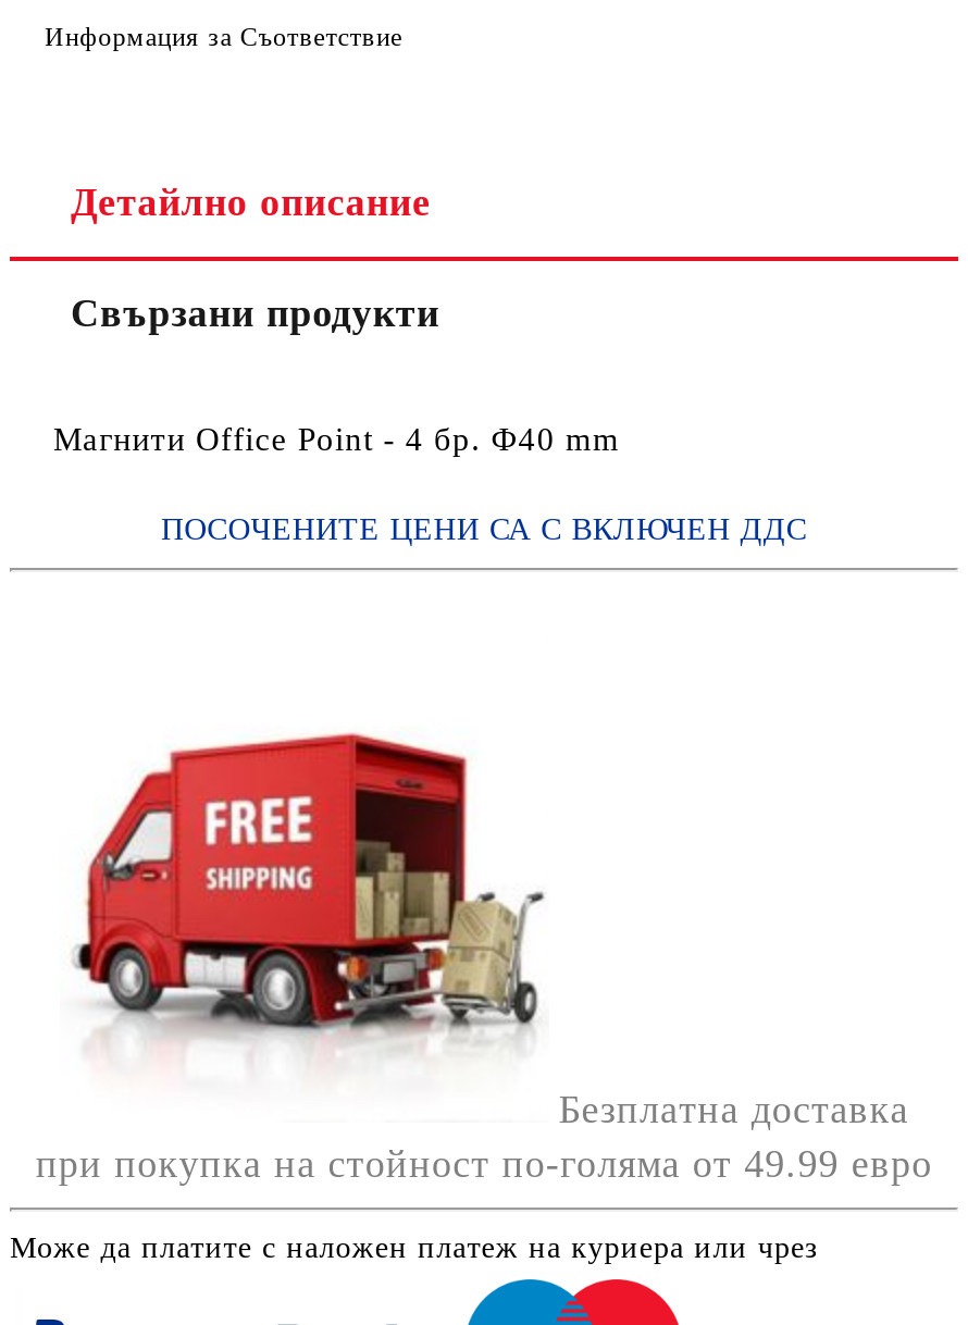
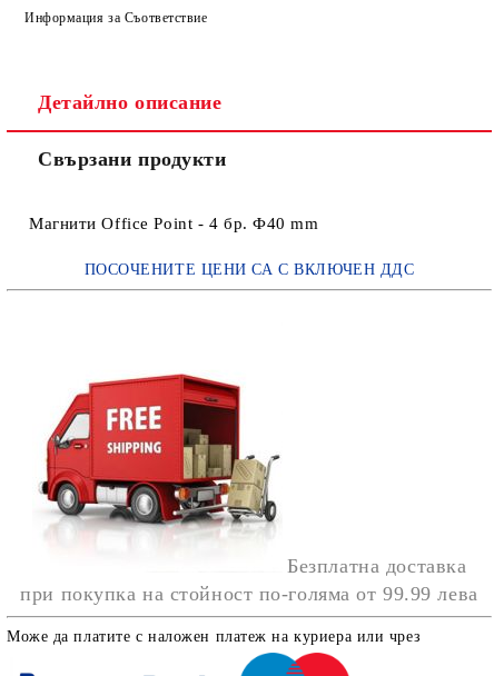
- при покупка на стойност по-голяма от 49.99 евро
+ при покупка на стойност по-голяма от 99.99 лева
